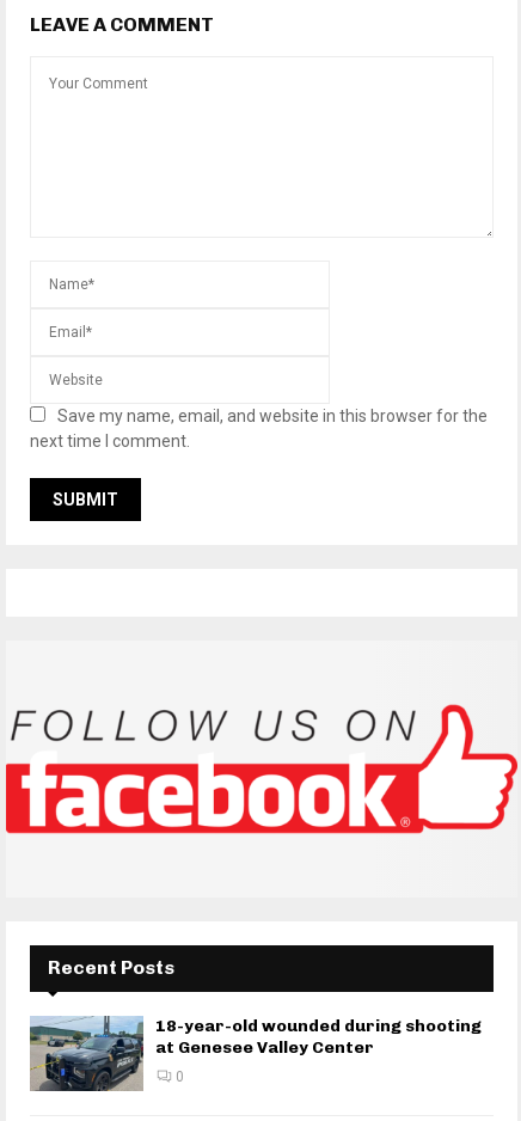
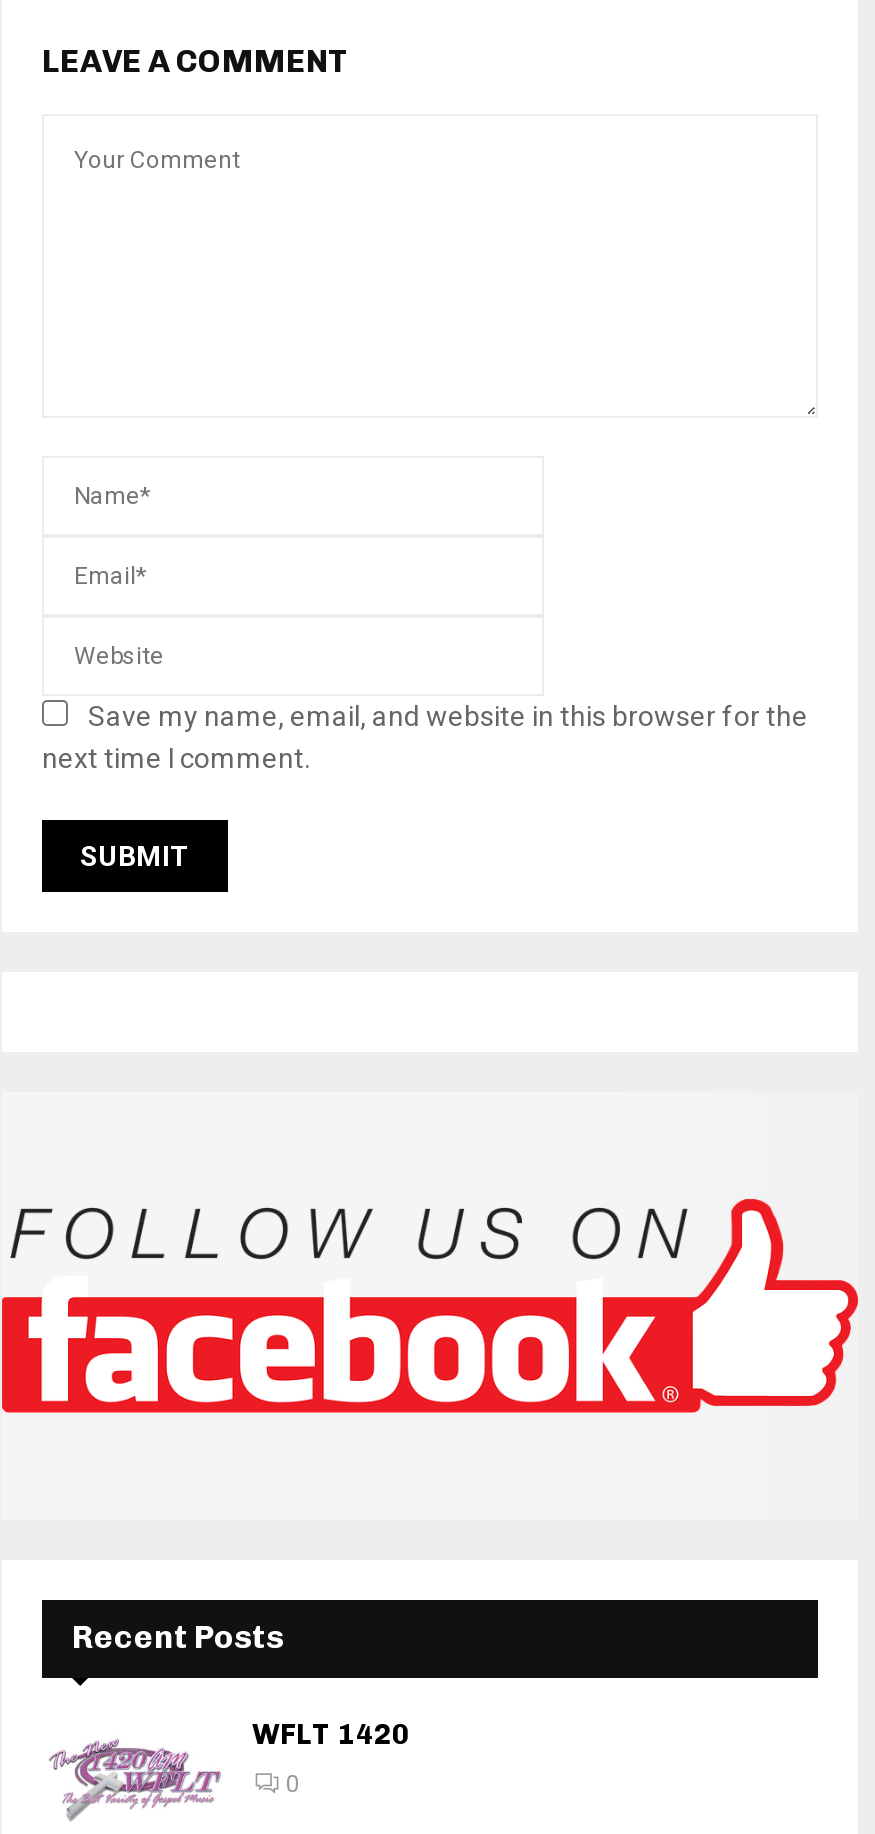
- [image]
- 18-year-old wounded during shooting
- at Genesee Valley Center
+ [image]
+ WFLT 1420
